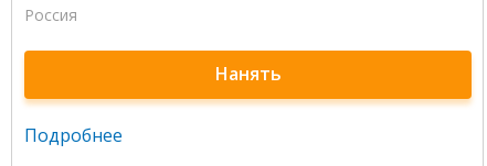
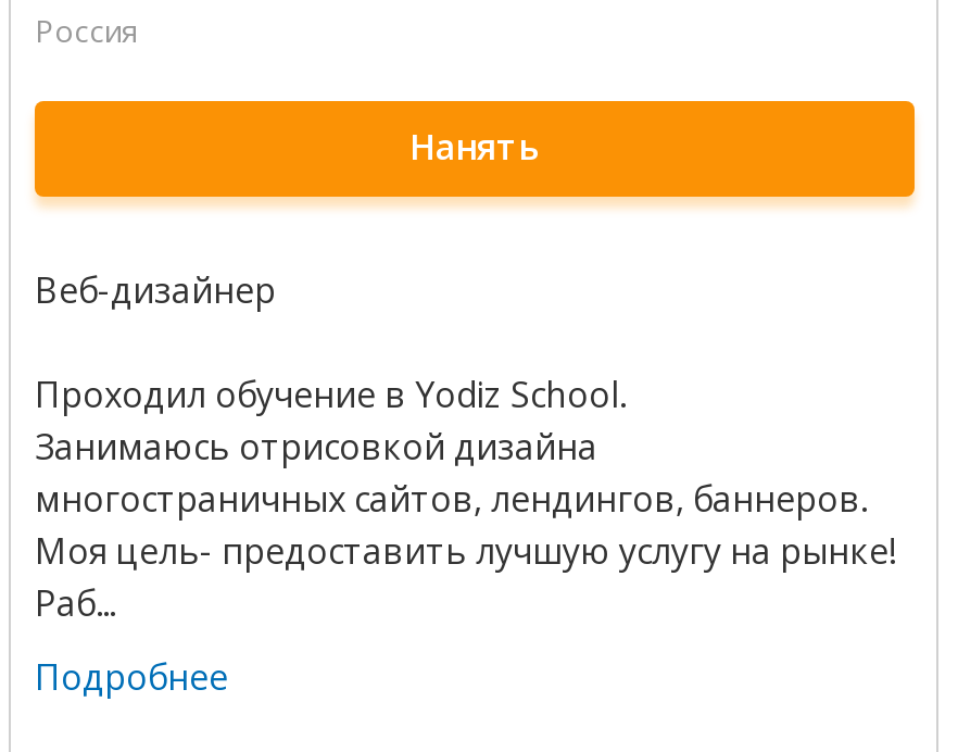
+ Веб-дизайнер
+ Проходил обучение в Yodiz School.
+ Занимаюсь отрисовкой дизайна
+ многостраничных сайтов, лендингов, баннеров.
+ Моя цель- предоставить лучшую услугу на рынке!
+ Раб...
